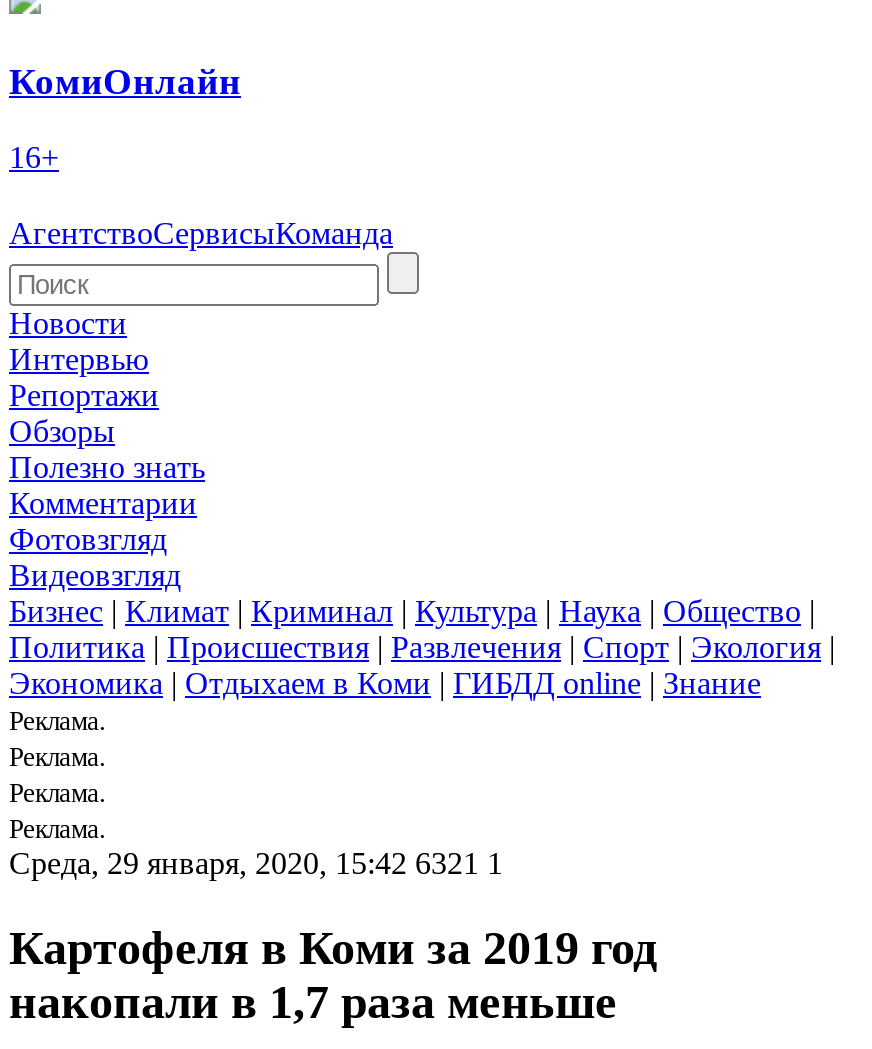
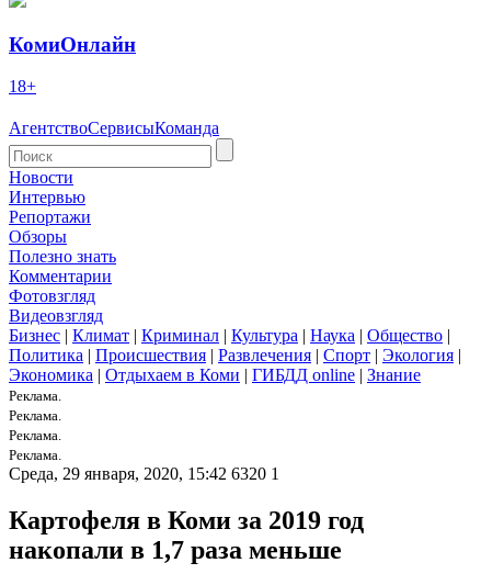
- 16+
+ 18+

- Среда, 29 января, 2020, 15:42 6321 1
+ Среда, 29 января, 2020, 15:42 6320 1
